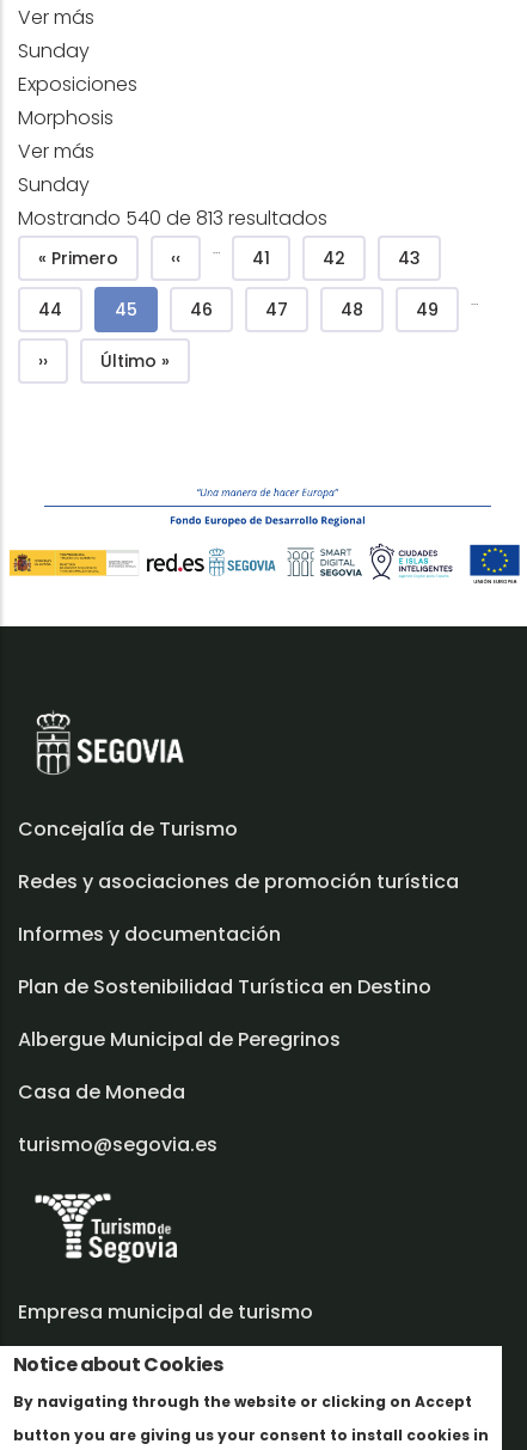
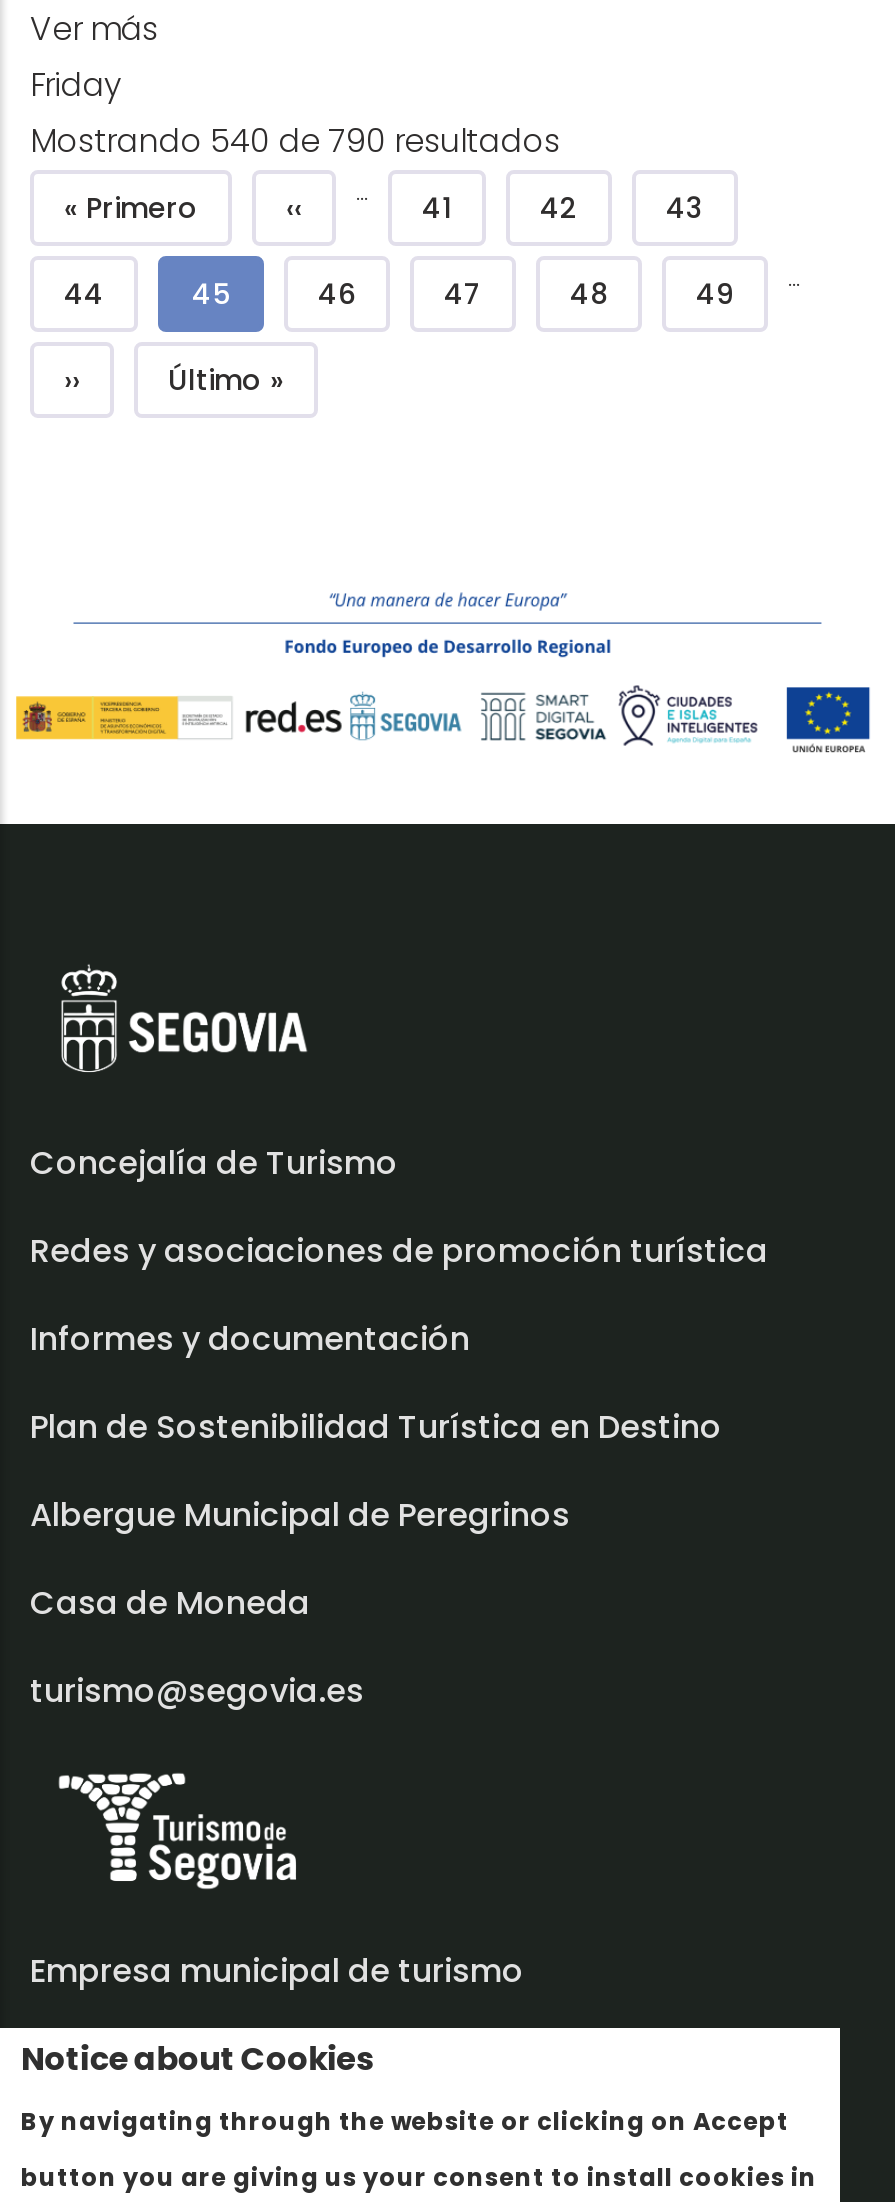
- Sunday
- Exposiciones
- Morphosis
- Ver más
- Sunday
- Mostrando 540 de 813 resultados
+ Friday
+ Mostrando 540 de 790 resultados
